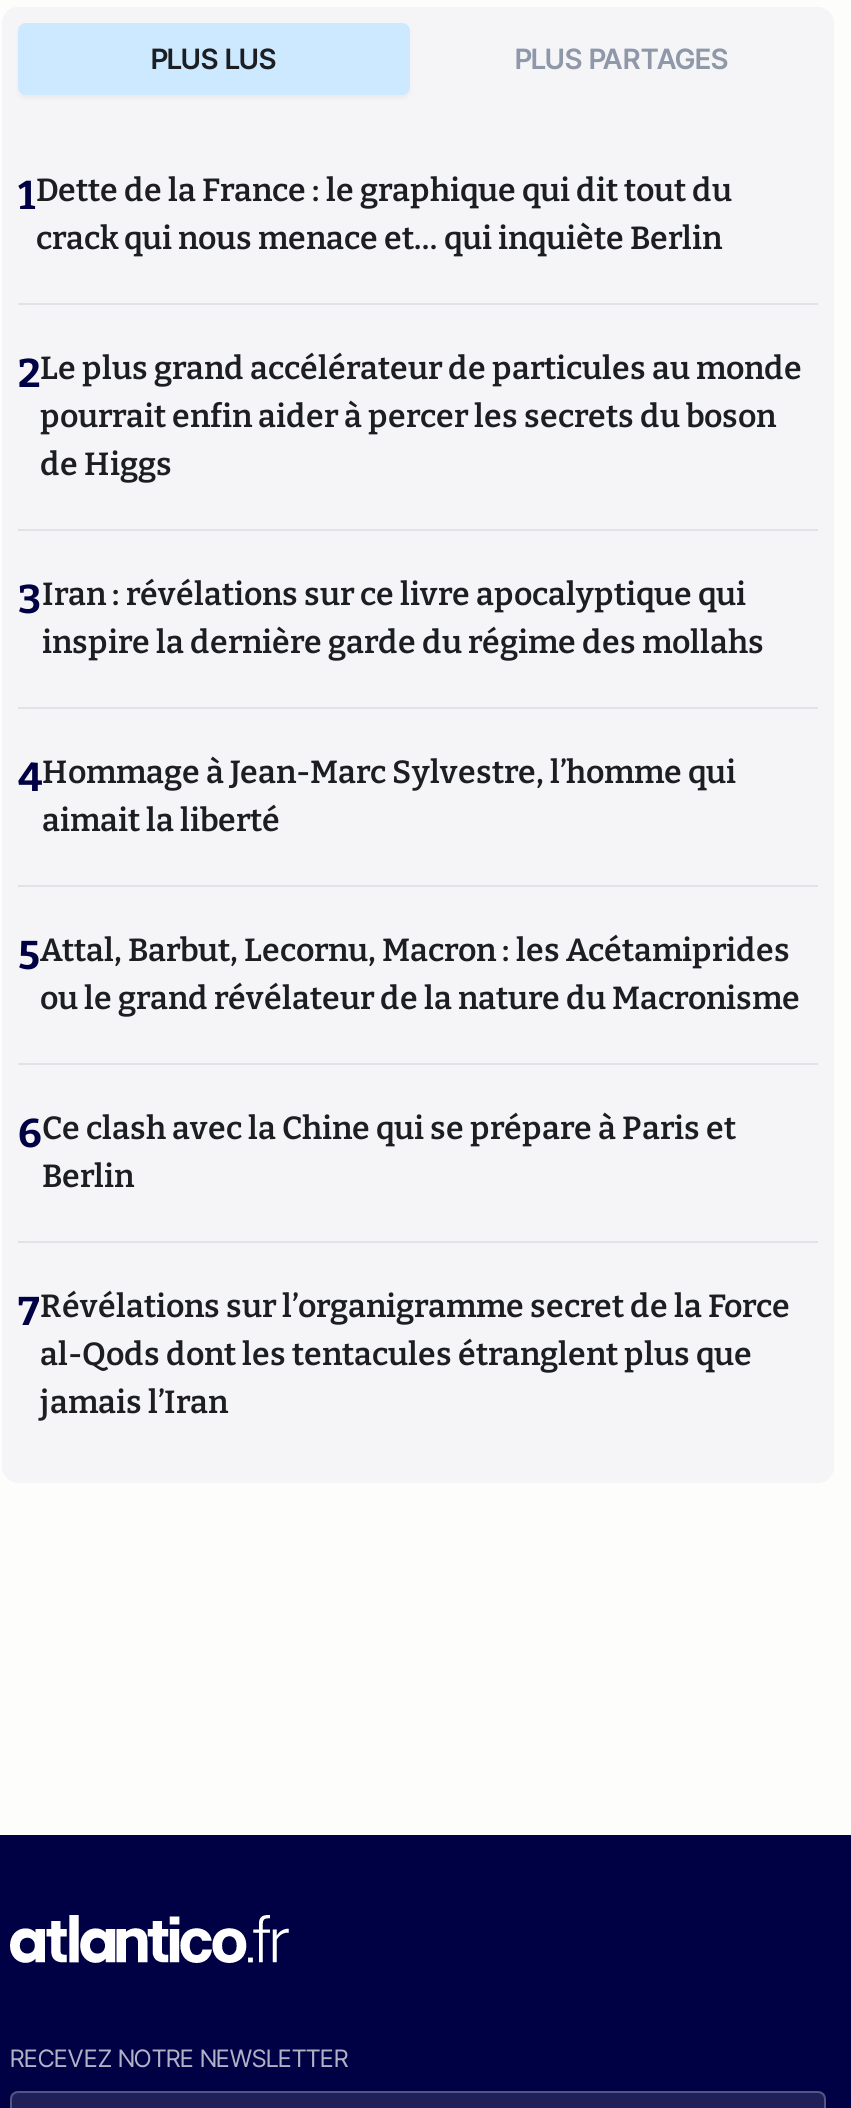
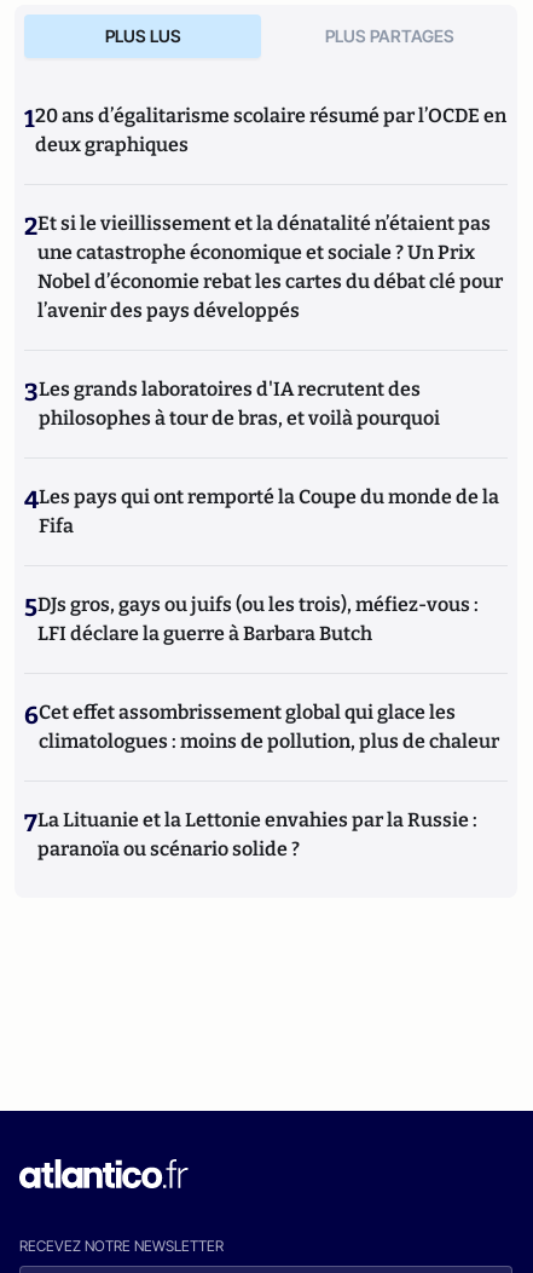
- 1Dette de la France : le graphique qui dit tout du
- crack qui nous menace et… qui inquiète Berlin
+ 120 ans d’égalitarisme scolaire résumé par l’OCDE en
+ deux graphiques

- 2Le plus grand accélérateur de particules au monde
- pourrait enfin aider à percer les secrets du boson
- de Higgs
+ 2Et si le vieillissement et la dénatalité n’étaient pas
+ une catastrophe économique et sociale ? Un Prix
+ Nobel d’économie rebat les cartes du débat clé pour
+ l’avenir des pays développés

- 3Iran : révélations sur ce livre apocalyptique qui
- inspire la dernière garde du régime des mollahs
+ 3Les grands laboratoires d'IA recrutent des
+ philosophes à tour de bras, et voilà pourquoi

- 4Hommage à Jean-Marc Sylvestre, l’homme qui
- aimait la liberté
+ 4Les pays qui ont remporté la Coupe du monde de la
+ Fifa

- 5Attal, Barbut, Lecornu, Macron : les Acétamiprides
- ou le grand révélateur de la nature du Macronisme
+ 5DJs gros, gays ou juifs (ou les trois), méfiez-vous :
+ LFI déclare la guerre à Barbara Butch

- 6Ce clash avec la Chine qui se prépare à Paris et
- Berlin
+ 6Cet effet assombrissement global qui glace les
+ climatologues : moins de pollution, plus de chaleur

- 7Révélations sur l’organigramme secret de la Force
- al-Qods dont les tentacules étranglent plus que
- jamais l’Iran
+ 7La Lituanie et la Lettonie envahies par la Russie :
+ paranoïa ou scénario solide ?
